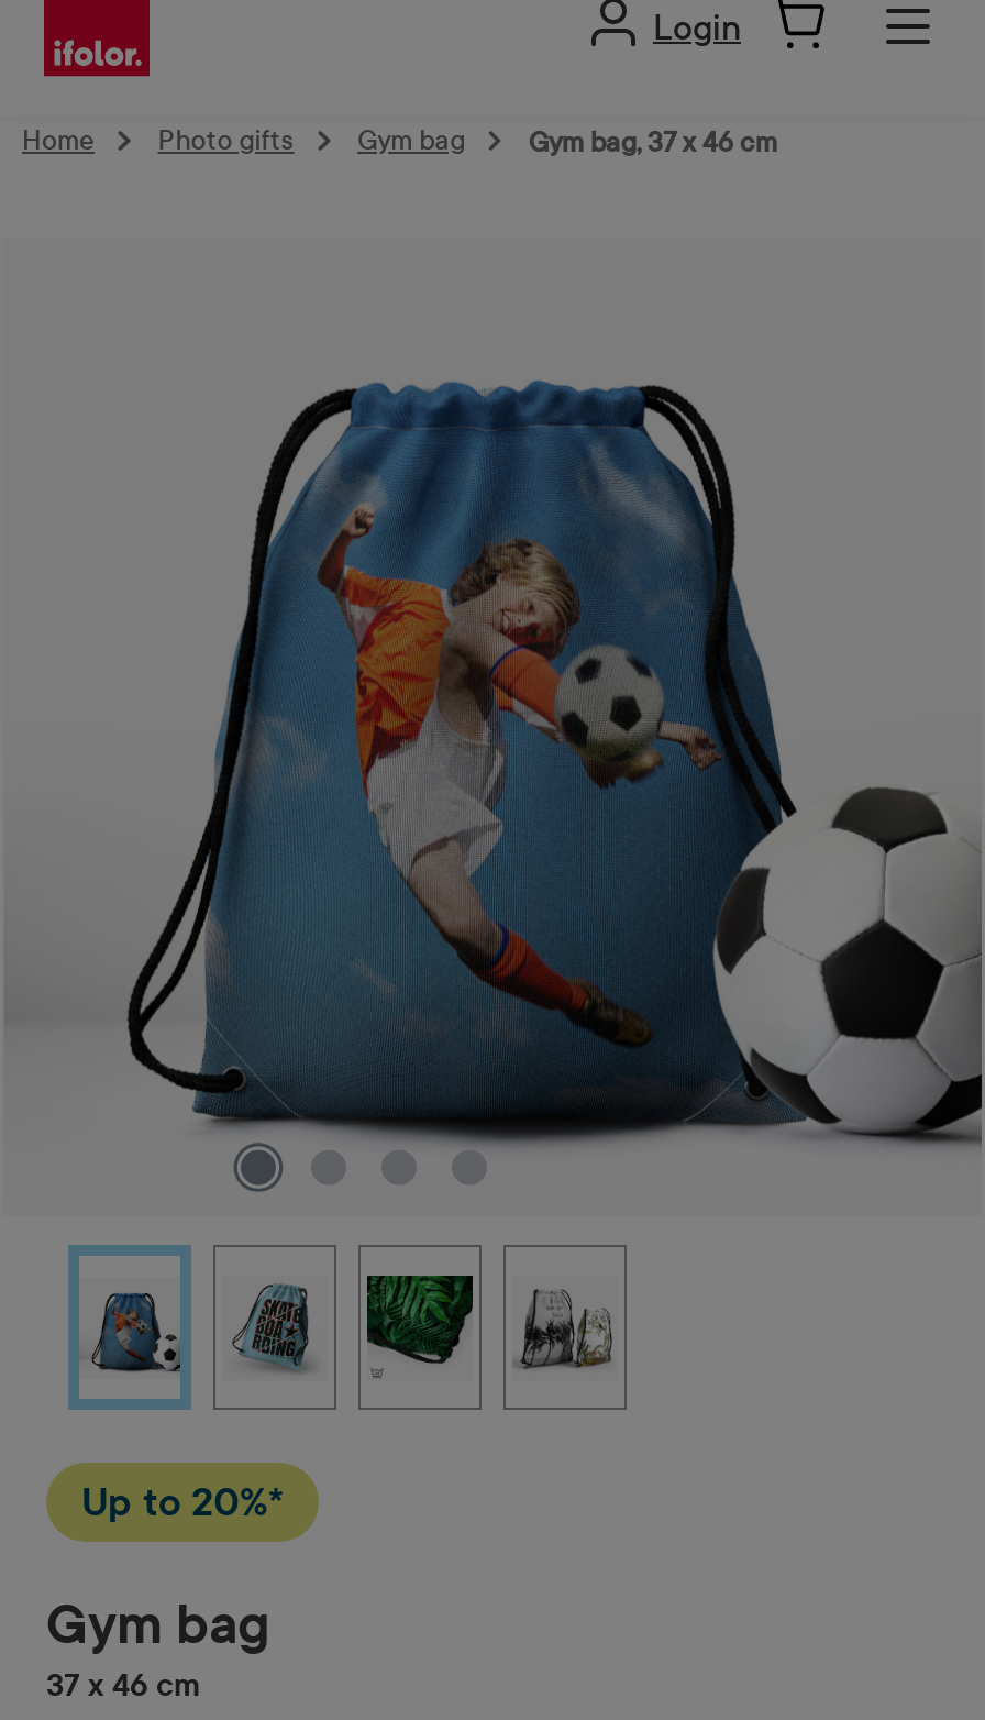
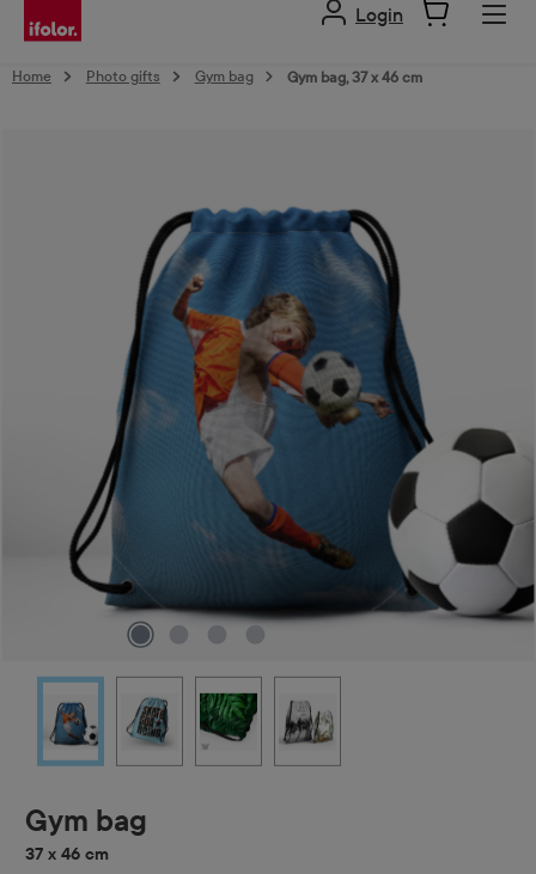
- Up to 20%*
